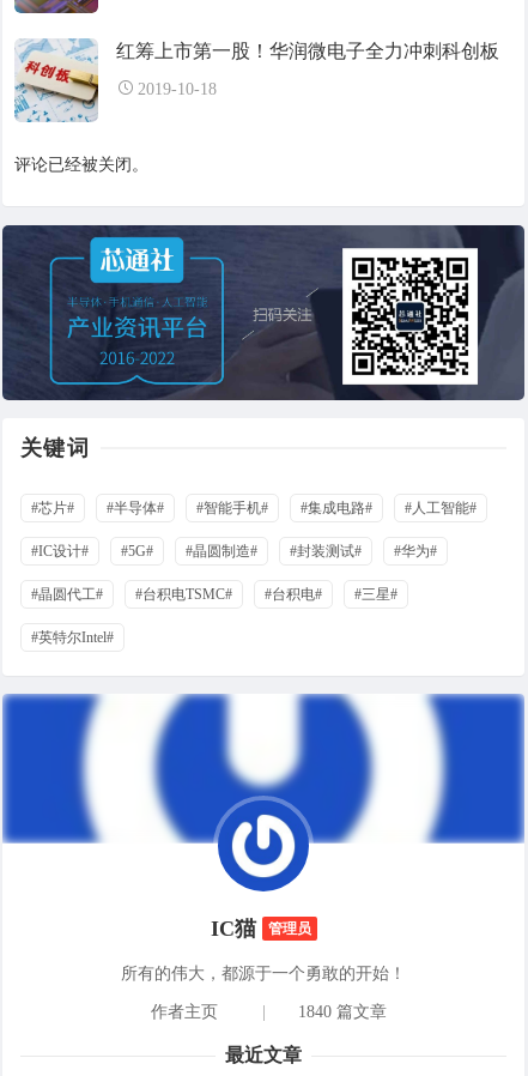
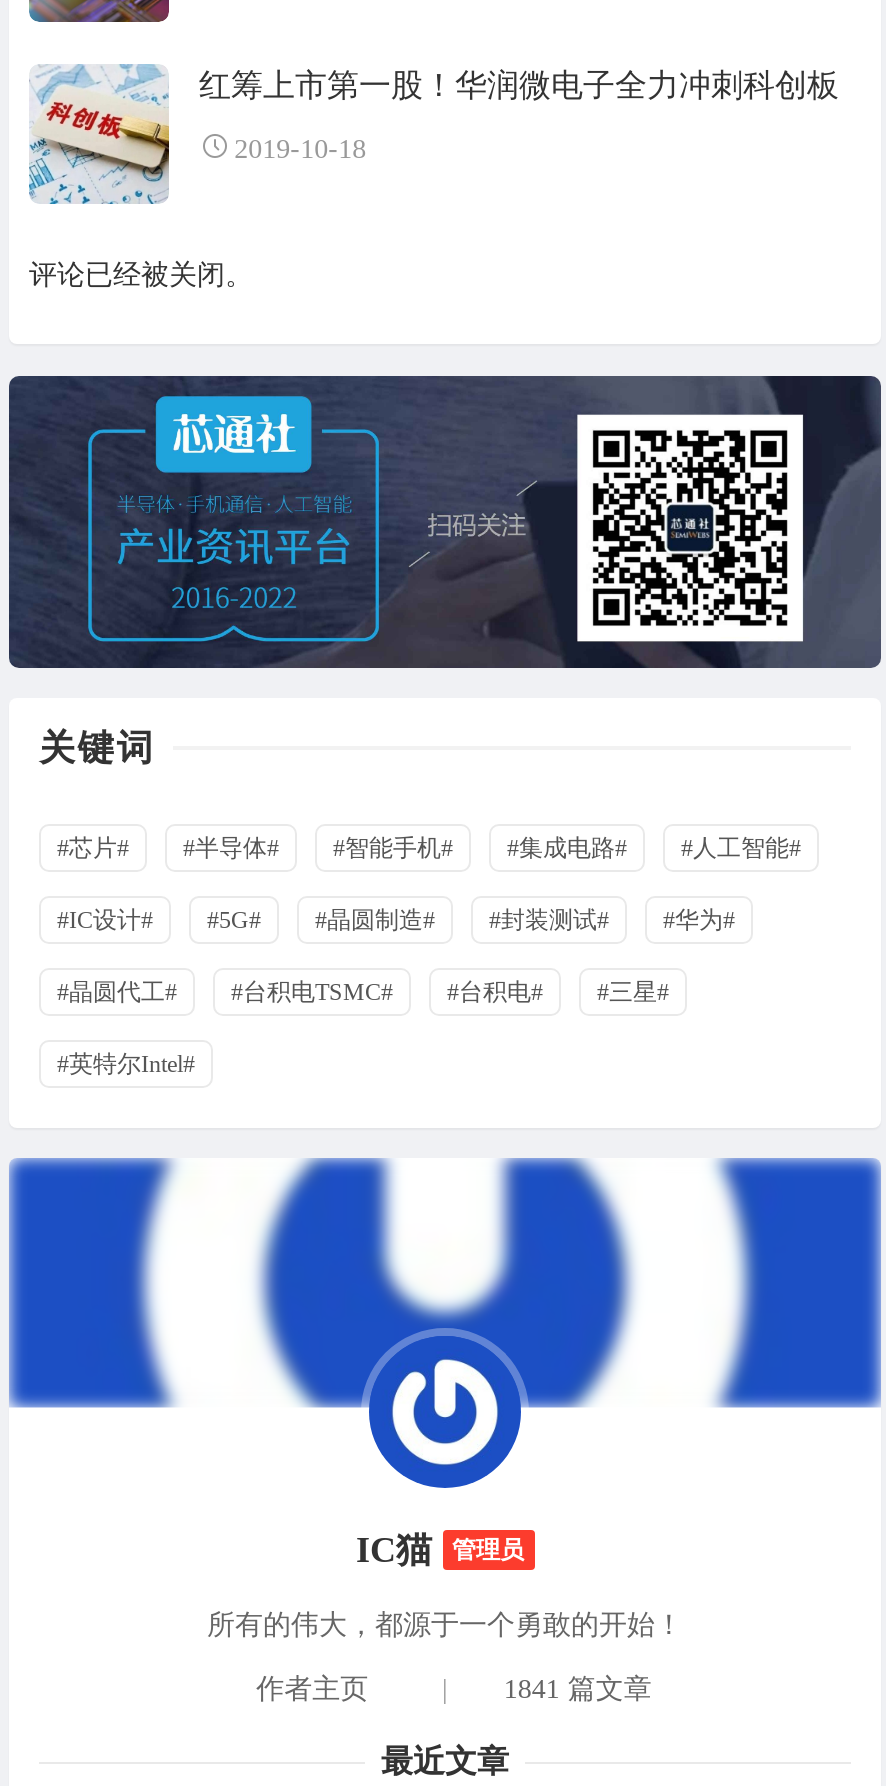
- 1840 篇文章
+ 1841 篇文章
